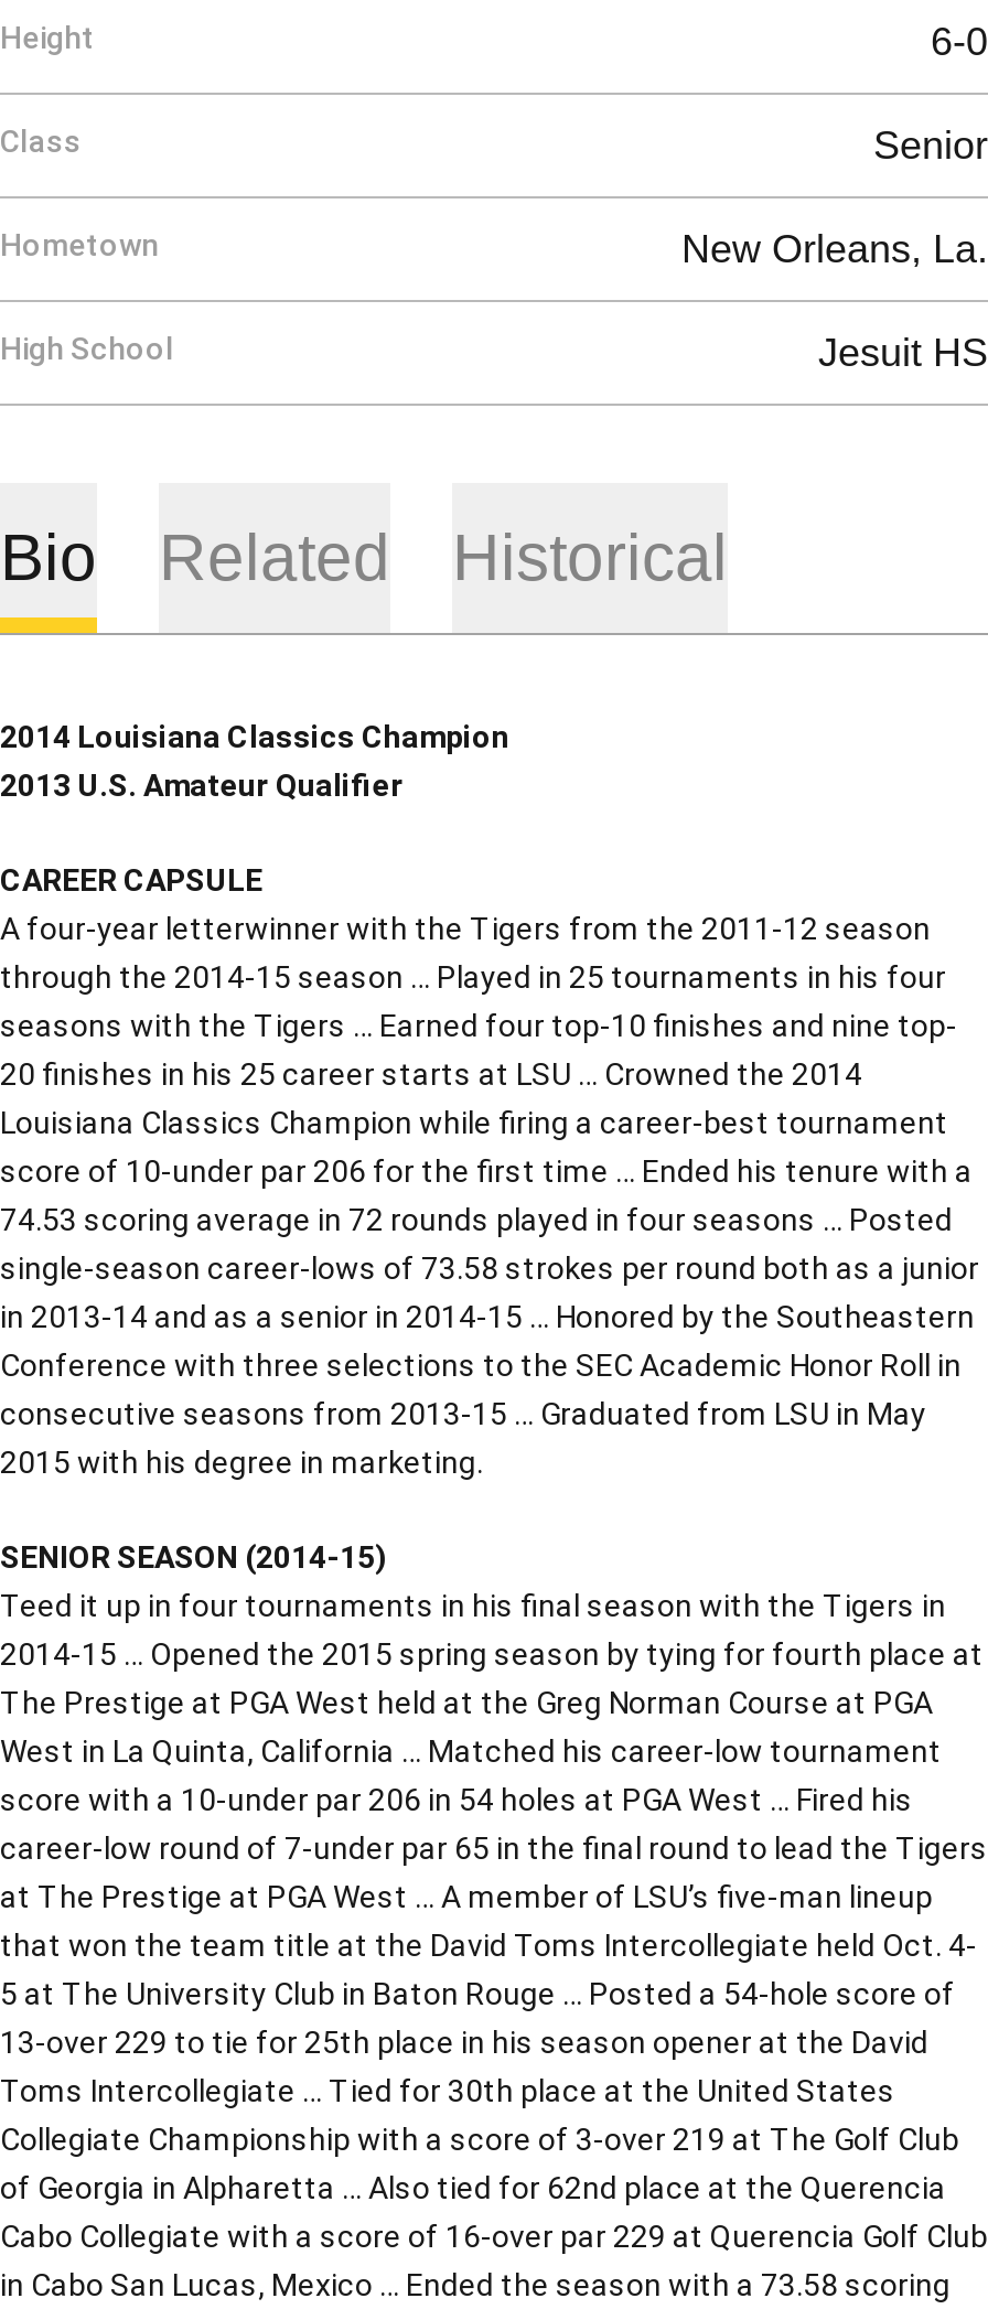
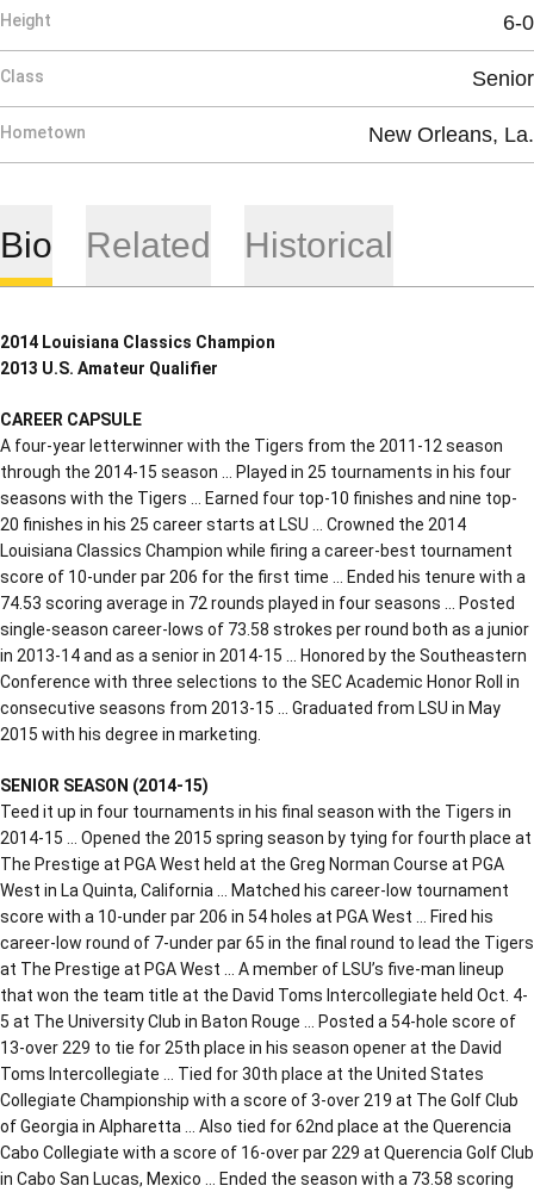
- High School
- Jesuit HS
